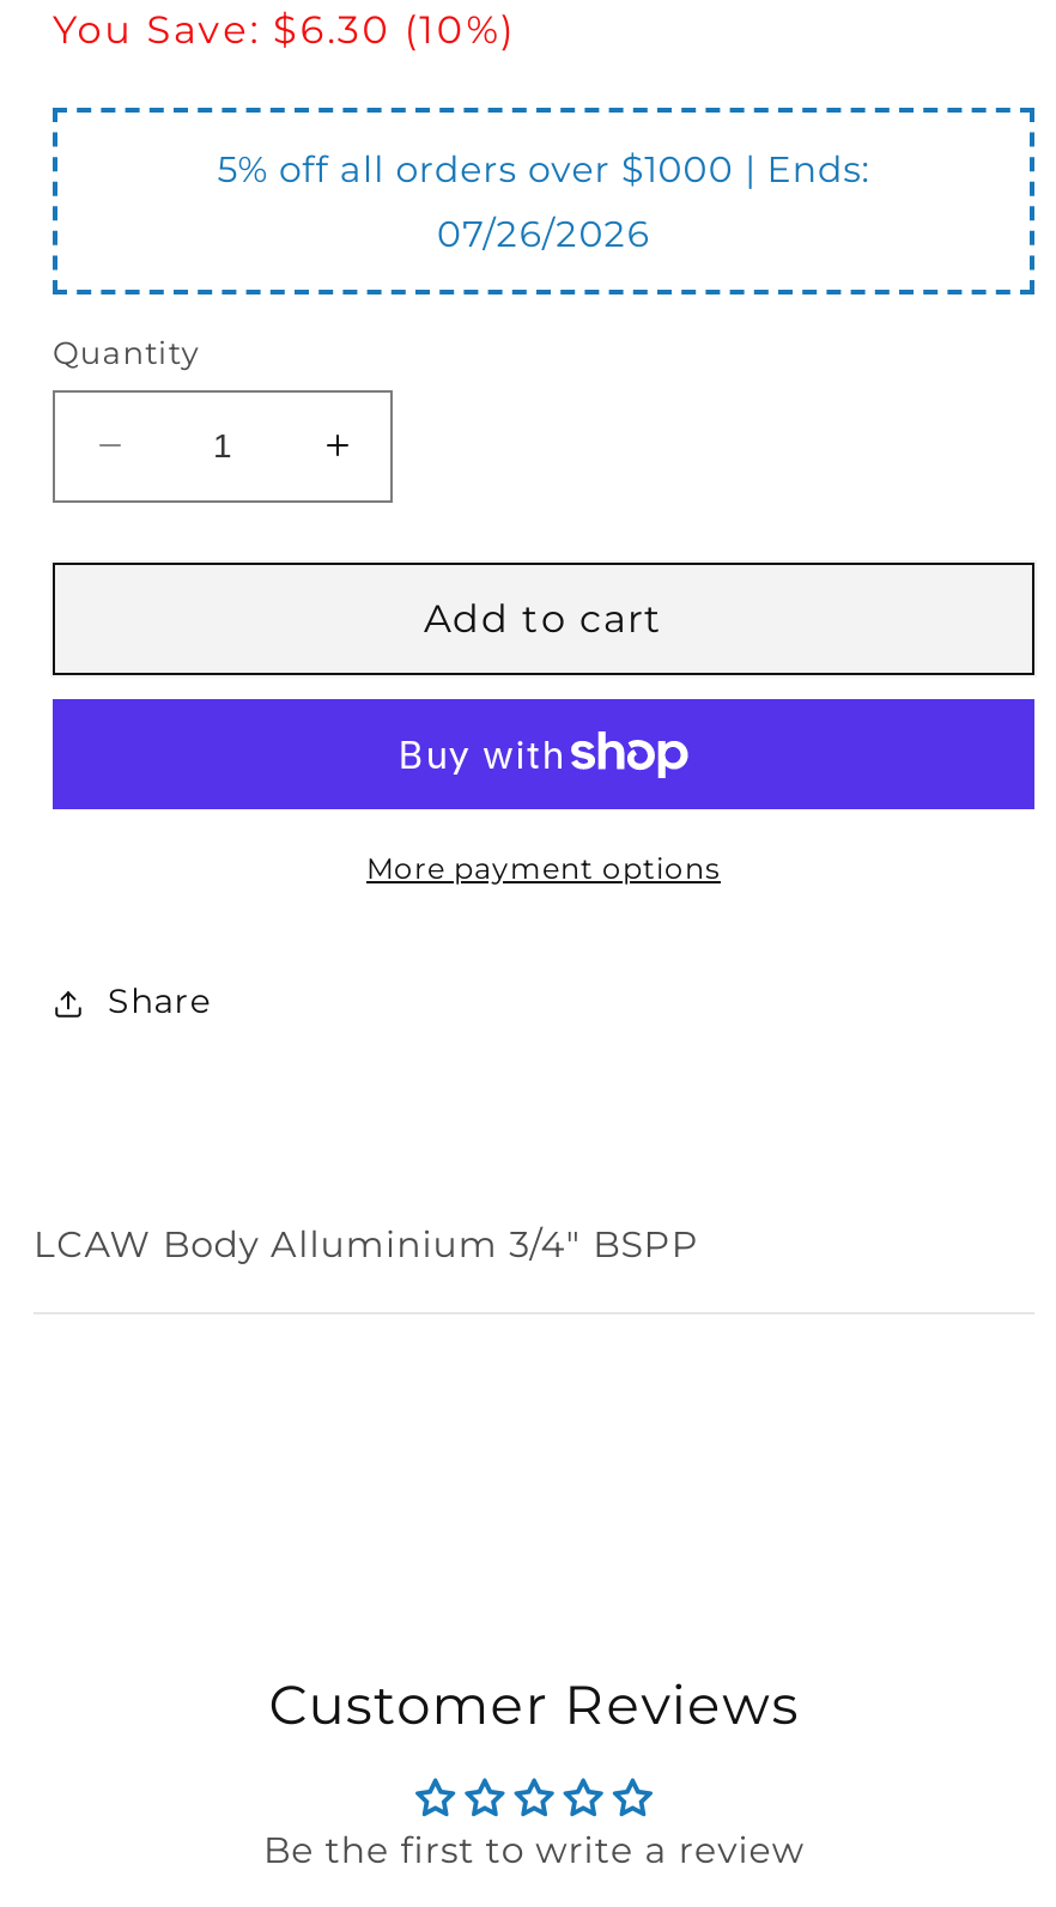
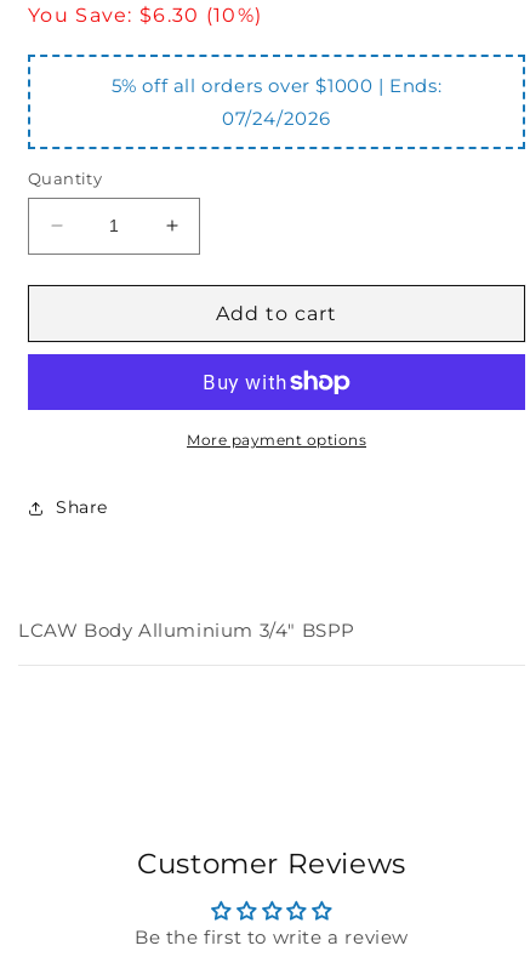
- 07/26/2026
+ 07/24/2026
